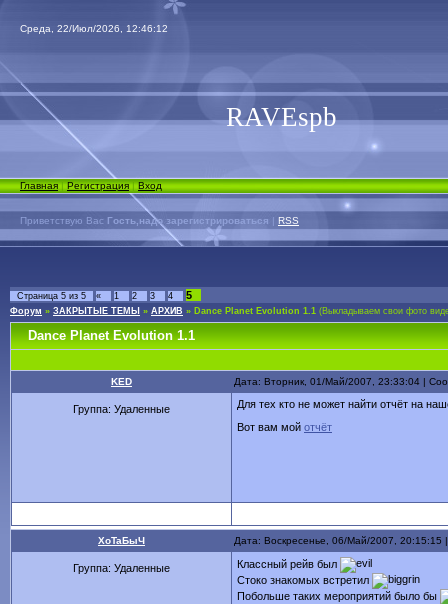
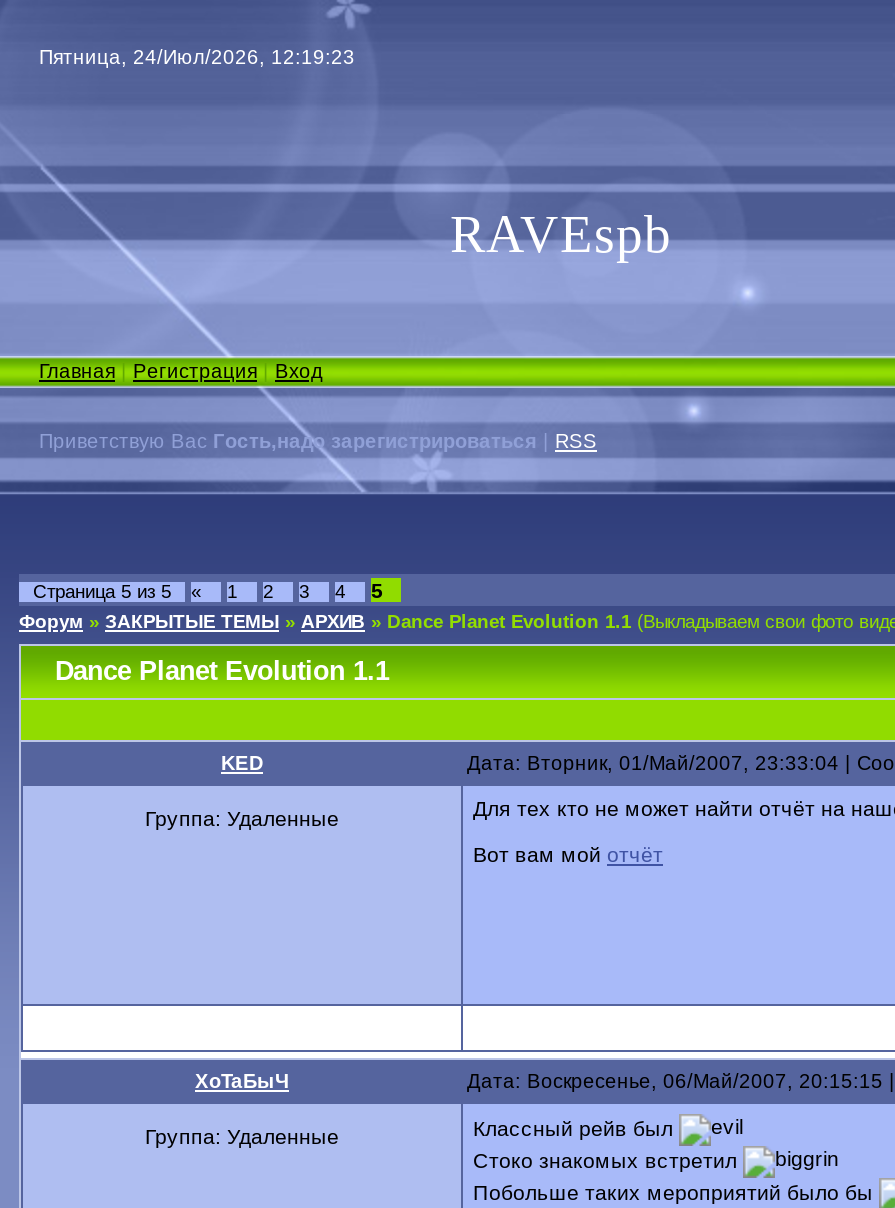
- Среда, 22/Июл/2026, 12:46:12
+ Пятница, 24/Июл/2026, 12:19:23
